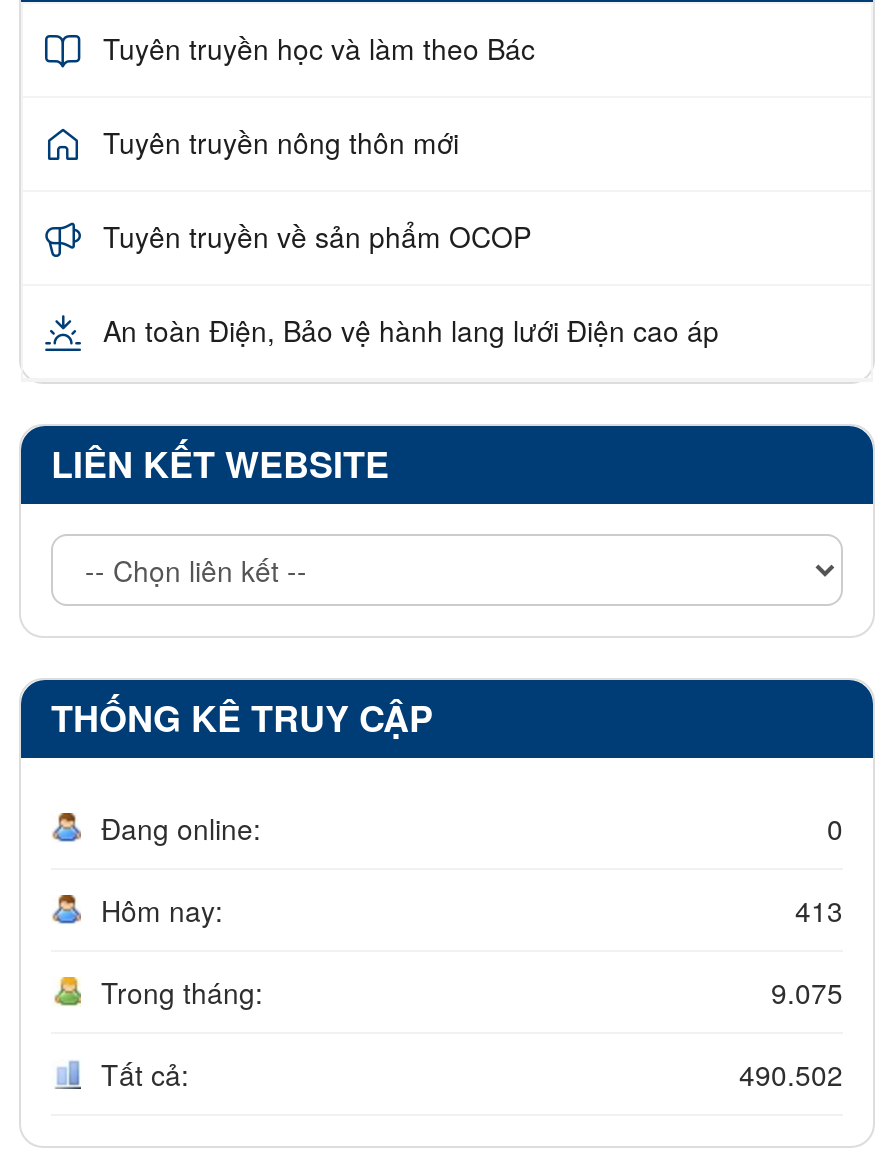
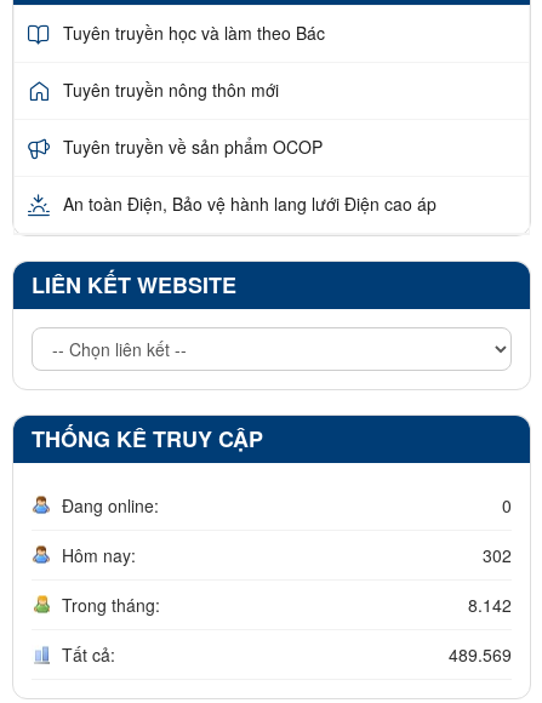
- 413
+ 302

- 9.075
+ 8.142

- 490.502
+ 489.569
